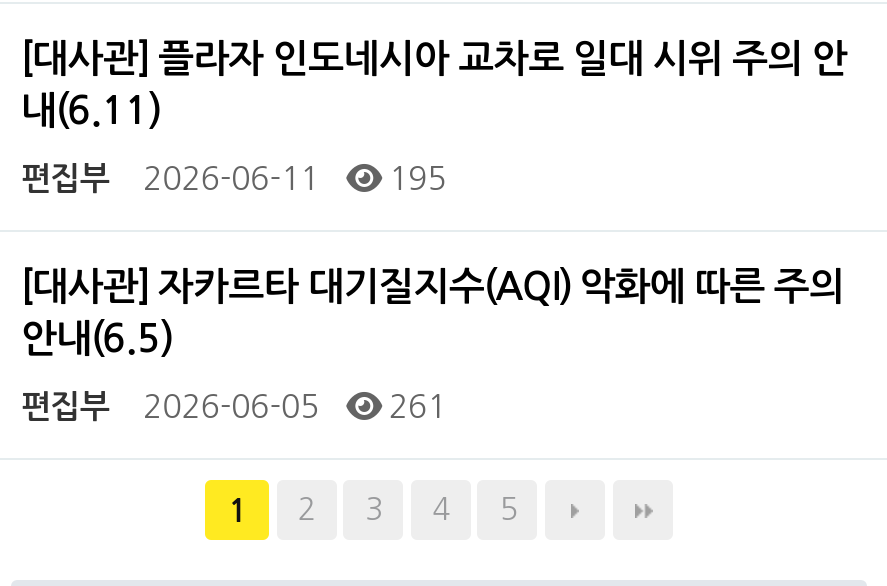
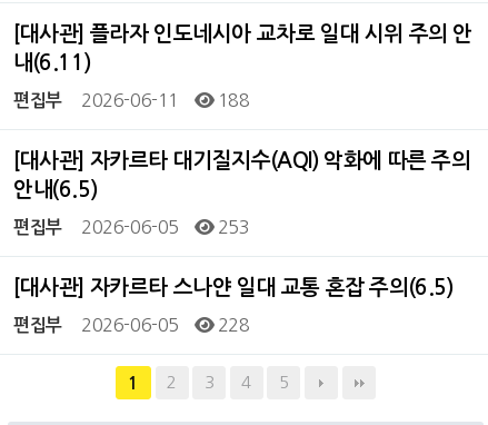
- 편집부 2026-06-11 195
+ 편집부 2026-06-11 188

- 261
+ 253
+ [대사관] 자카르타 스나얀 일대 교통 혼잡 주의(6.5)
+ 편집부
+ 2026-06-05
+ 228
